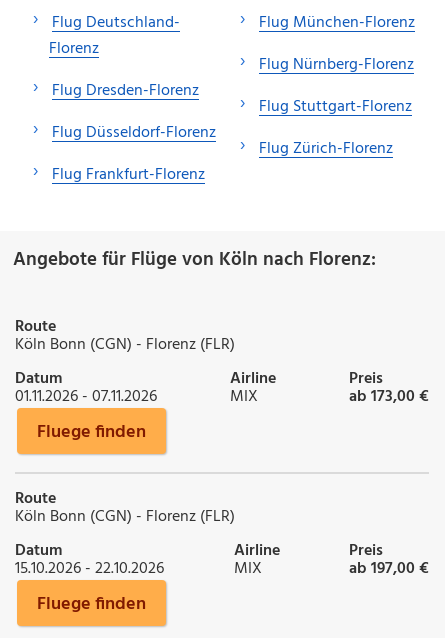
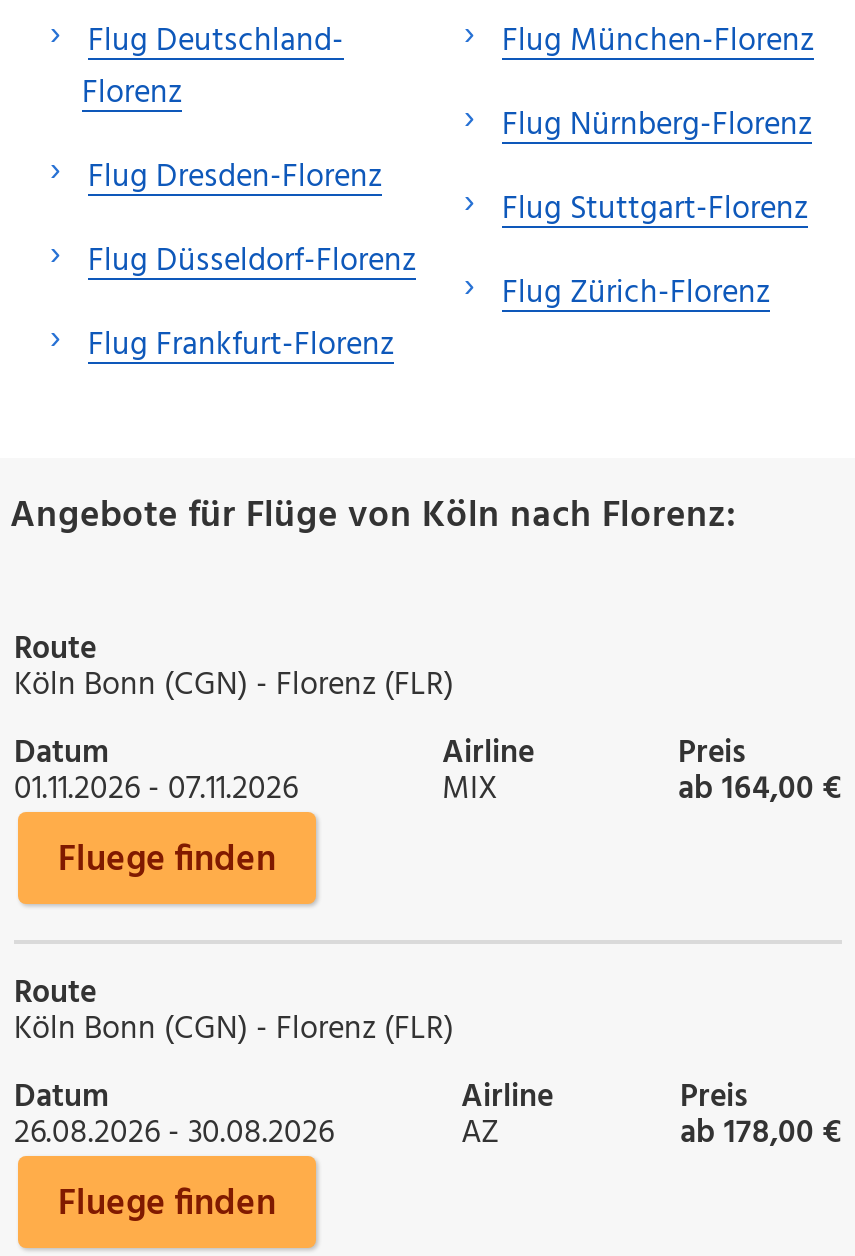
- ab 173,00 €
+ ab 164,00 €

- 15.10.2026 - 22.10.2026
+ 26.08.2026 - 30.08.2026

- MIX
+ AZ

- ab 197,00 €
+ ab 178,00 €
